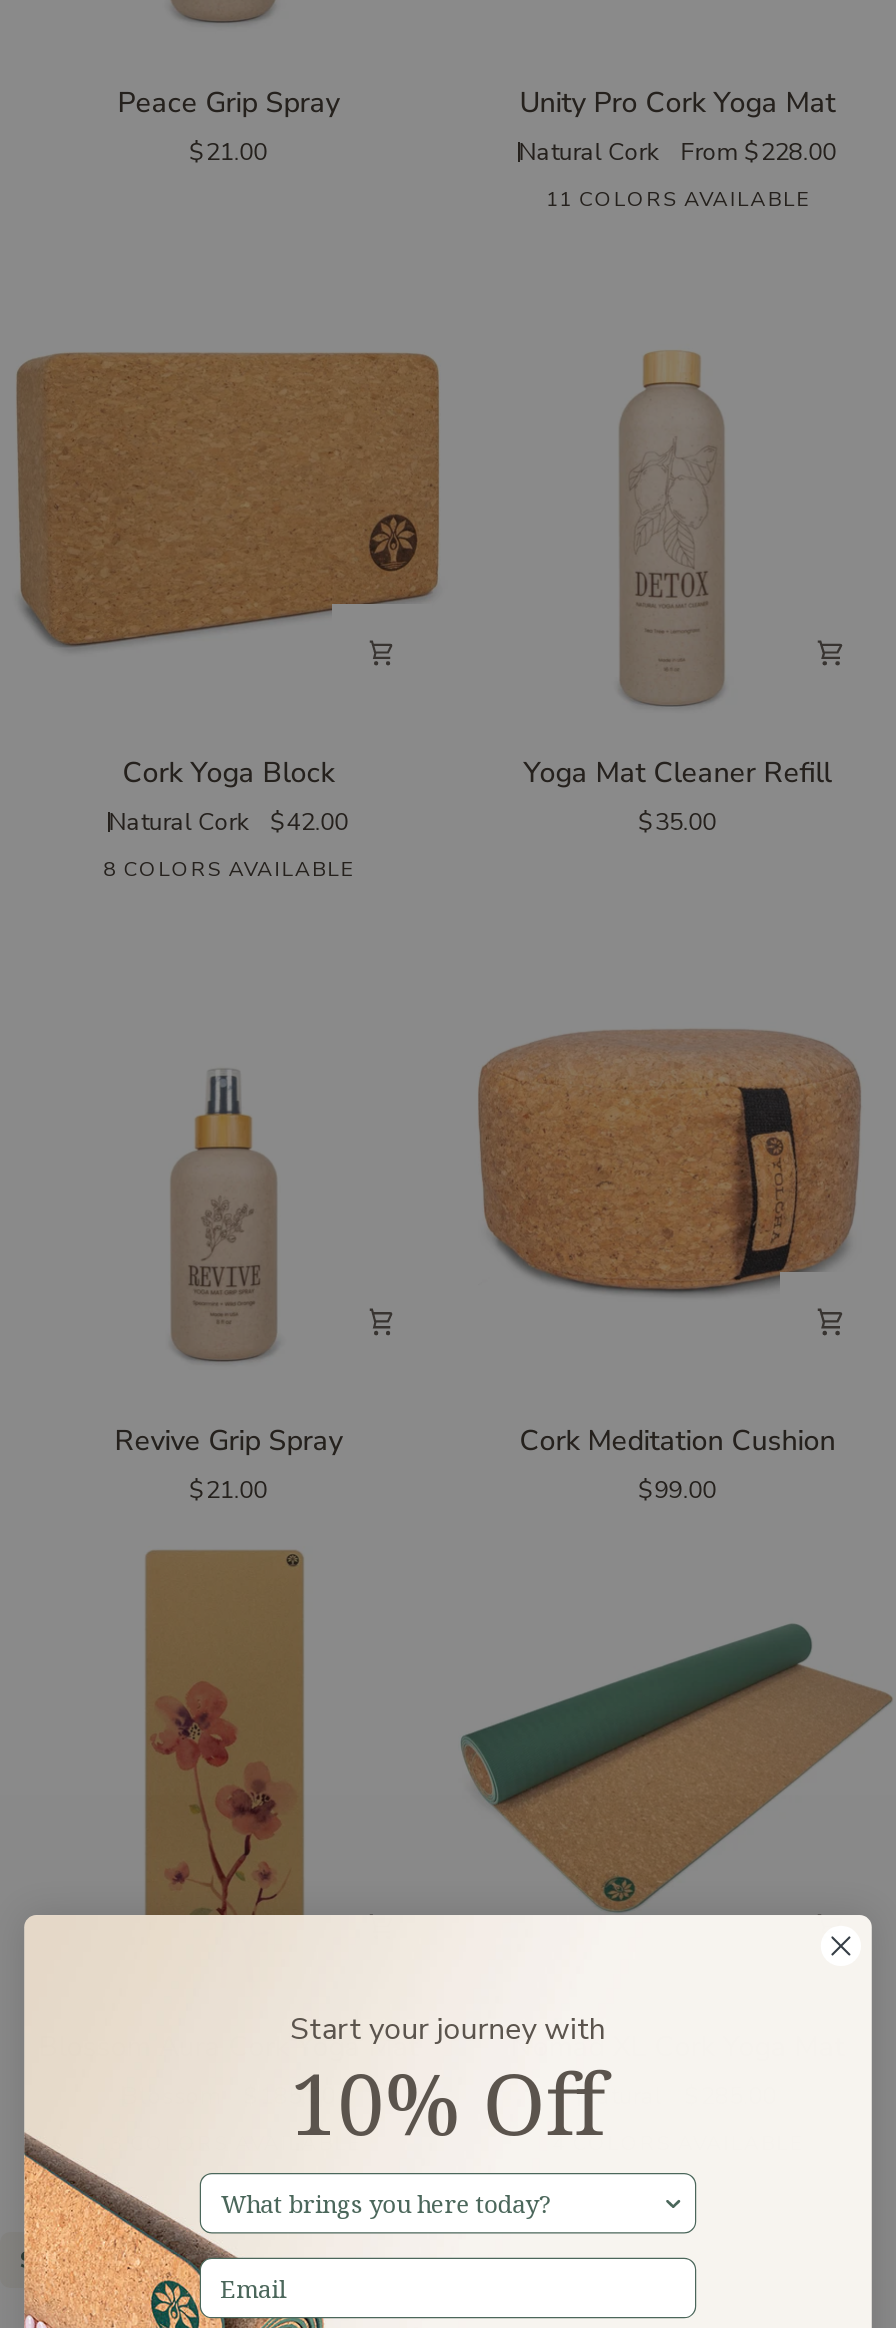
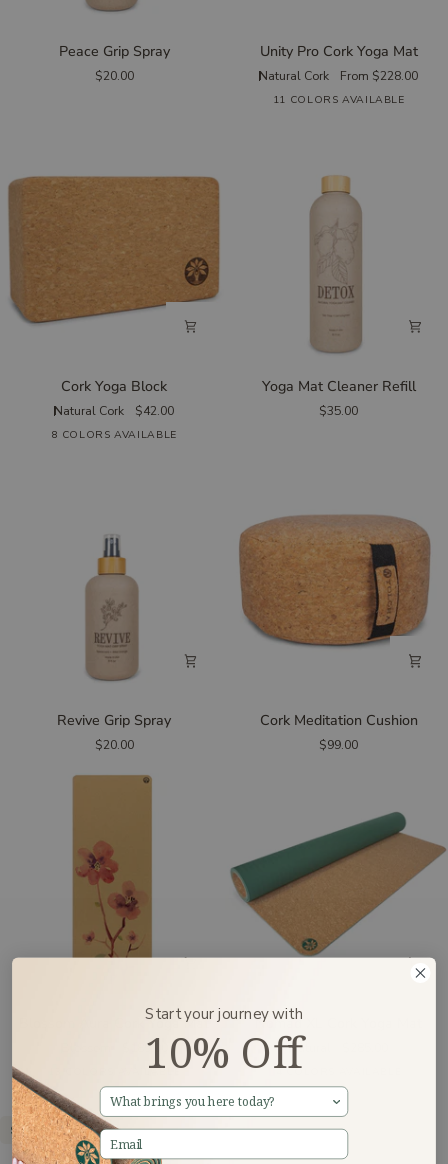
- $21.00
+ $20.00

- $21.00
+ $20.00
